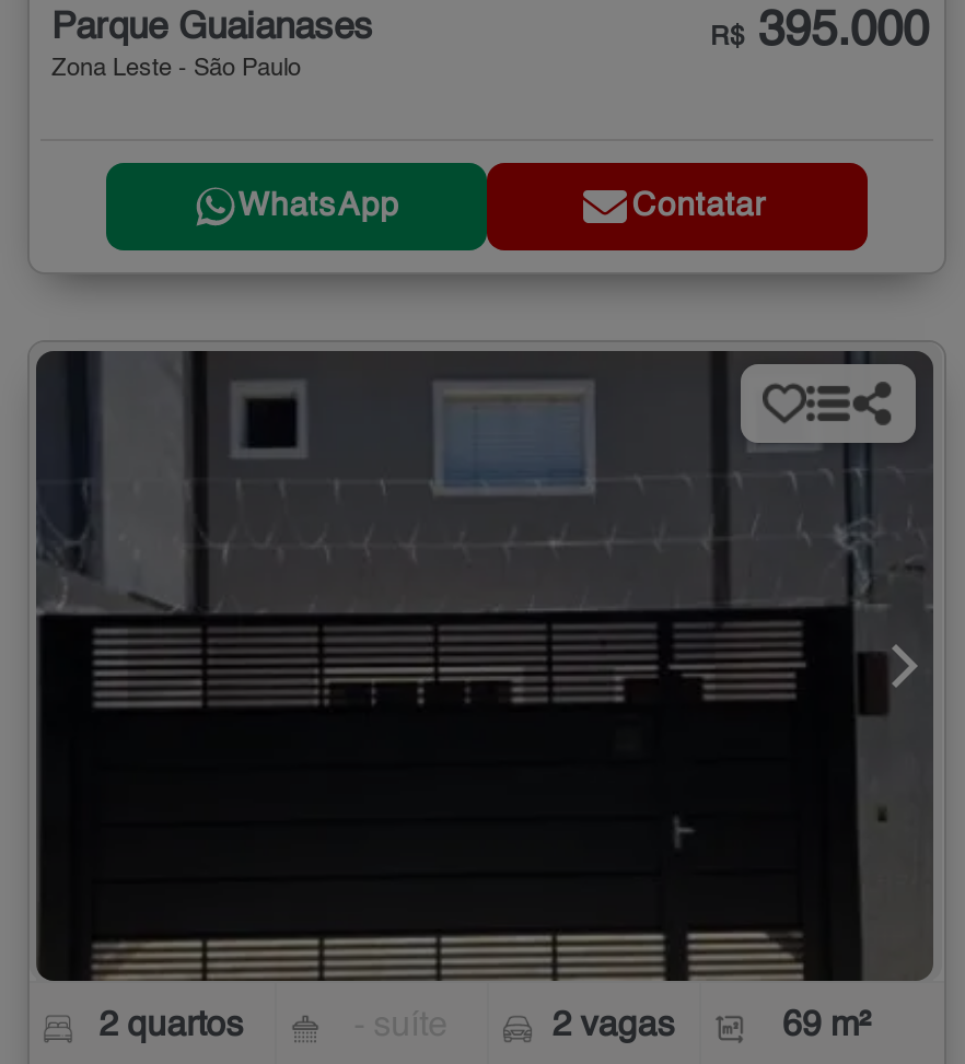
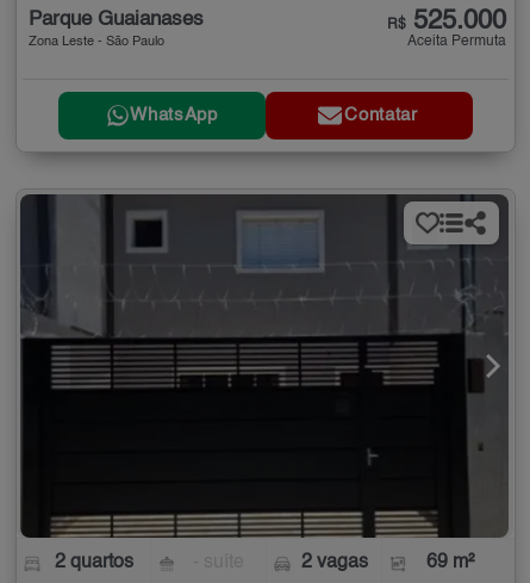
- R$395.000
+ R$525.000
+ Aceita Permuta
